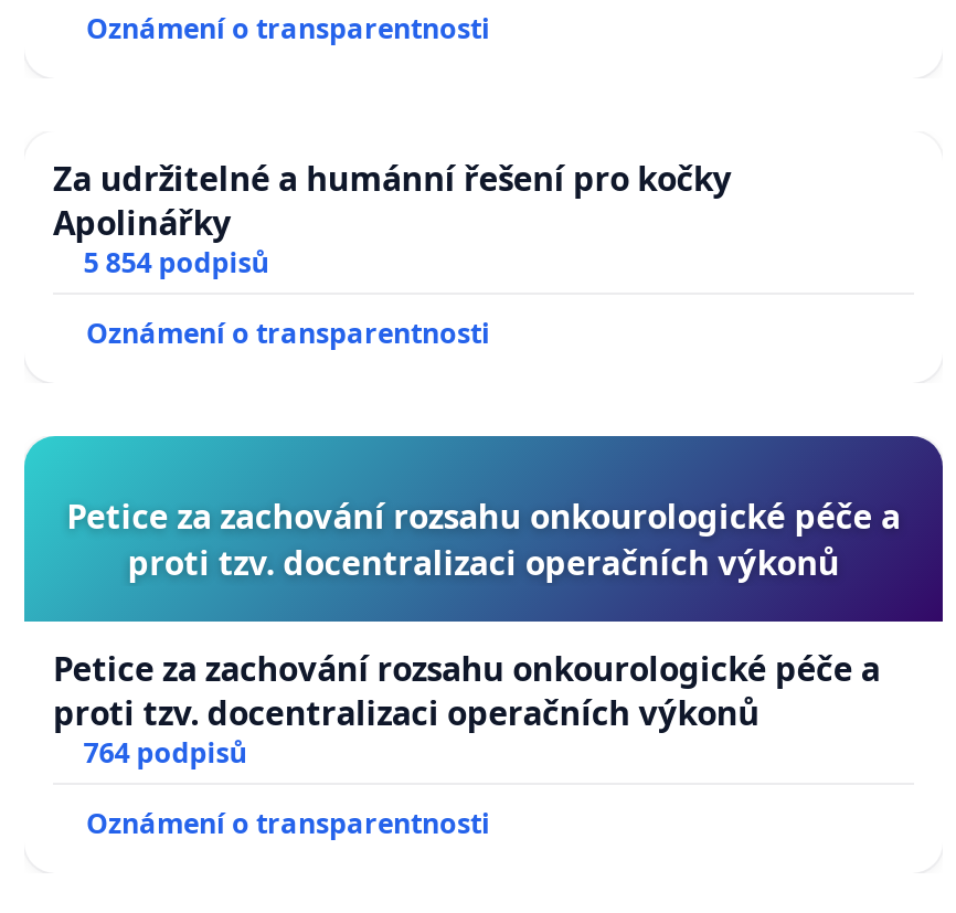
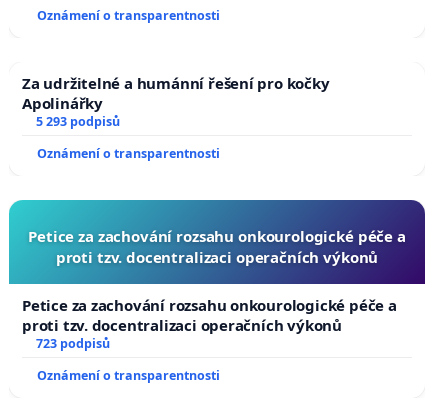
- 5 854 podpisů
+ 5 293 podpisů

- 764 podpisů
+ 723 podpisů
